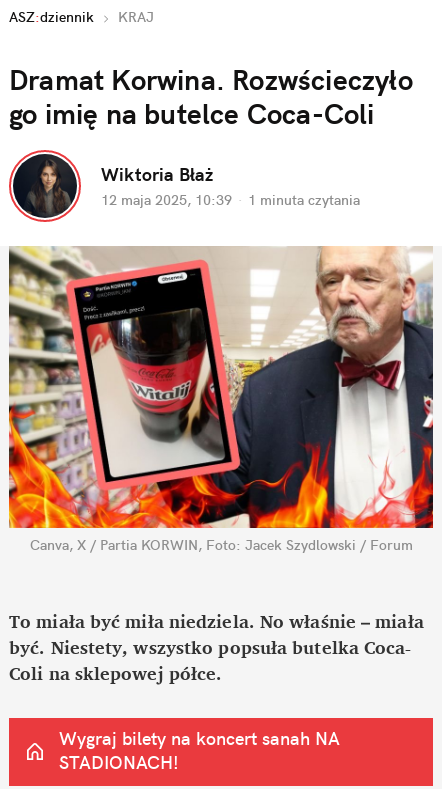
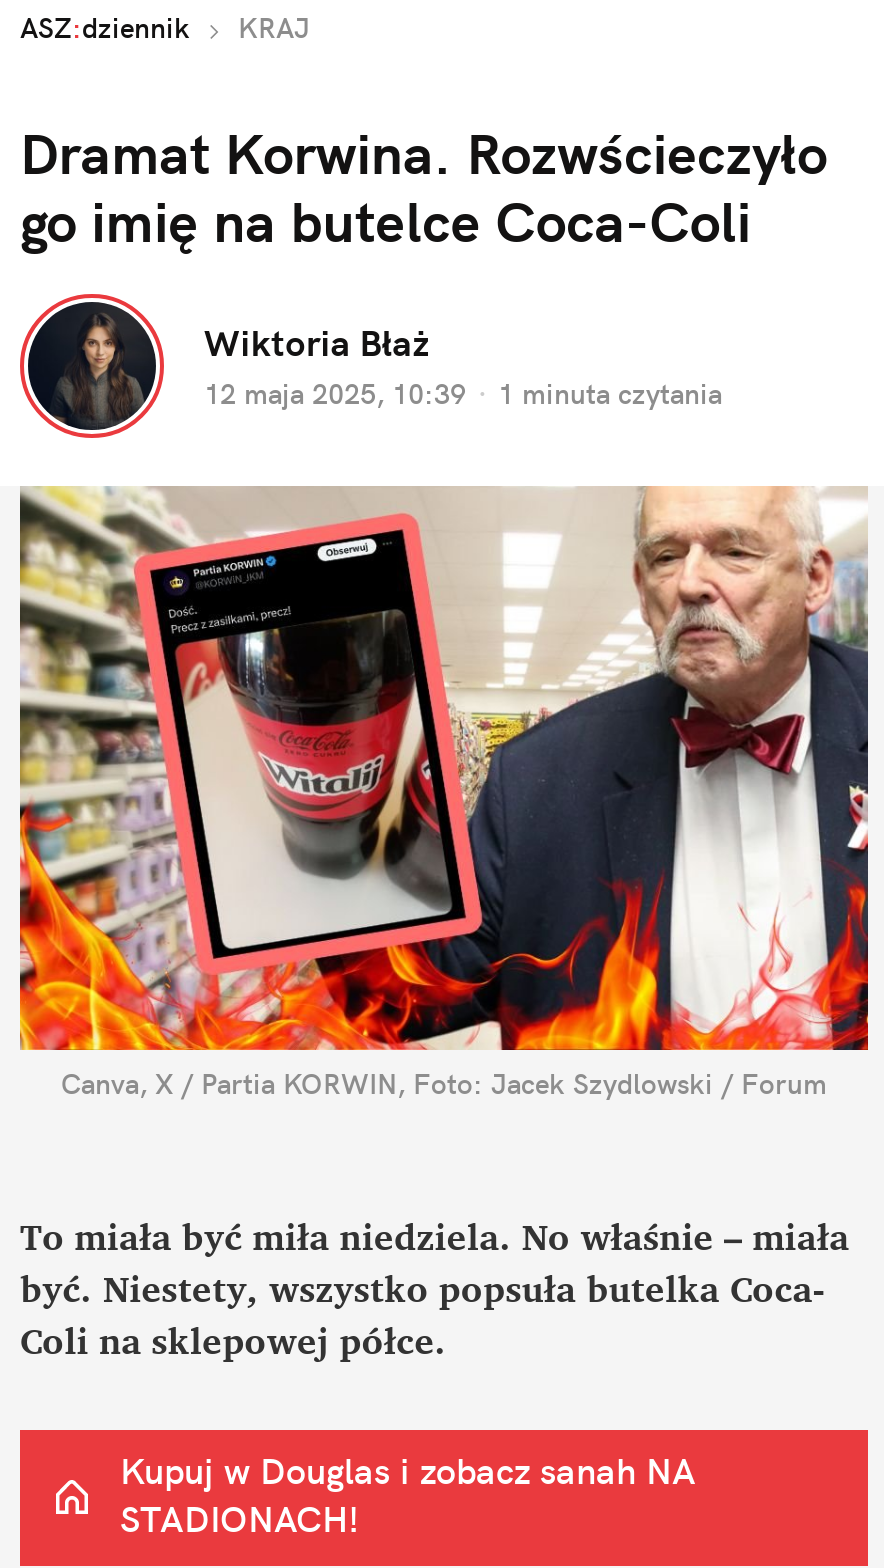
- Wygraj bilety na koncert sanah NA
+ Kupuj w Douglas i zobacz sanah NA
